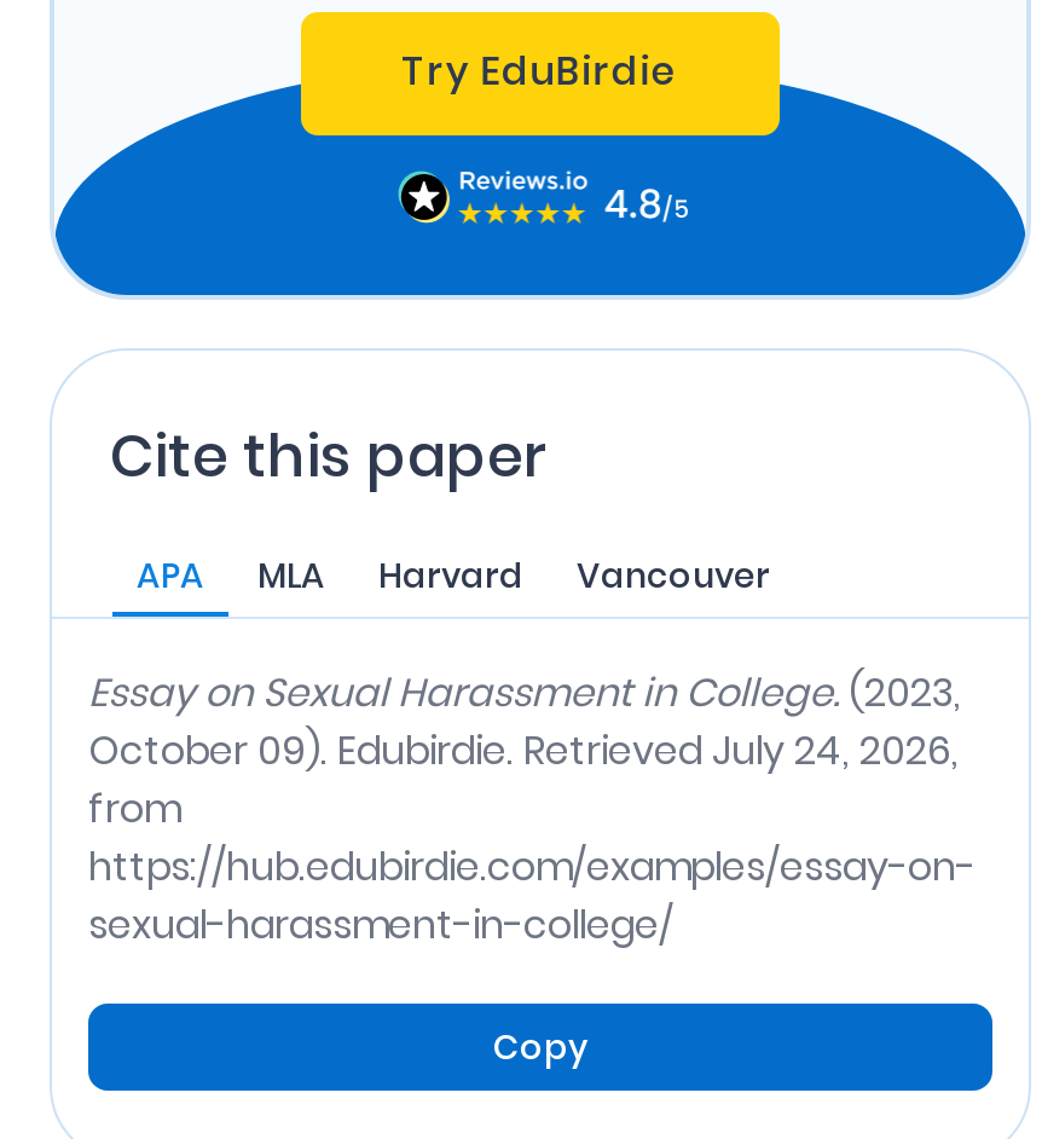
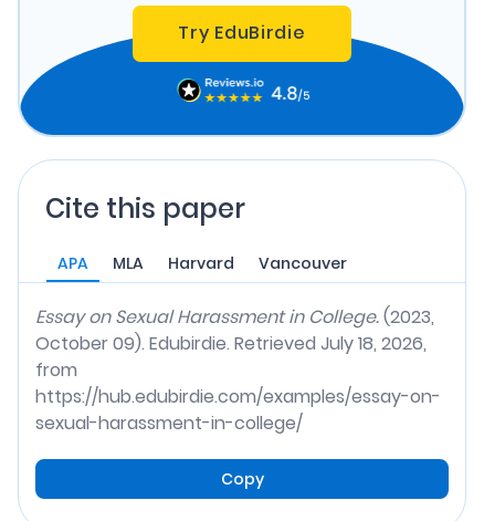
- October 09). Edubirdie. Retrieved July 24, 2026,
+ October 09). Edubirdie. Retrieved July 18, 2026,
